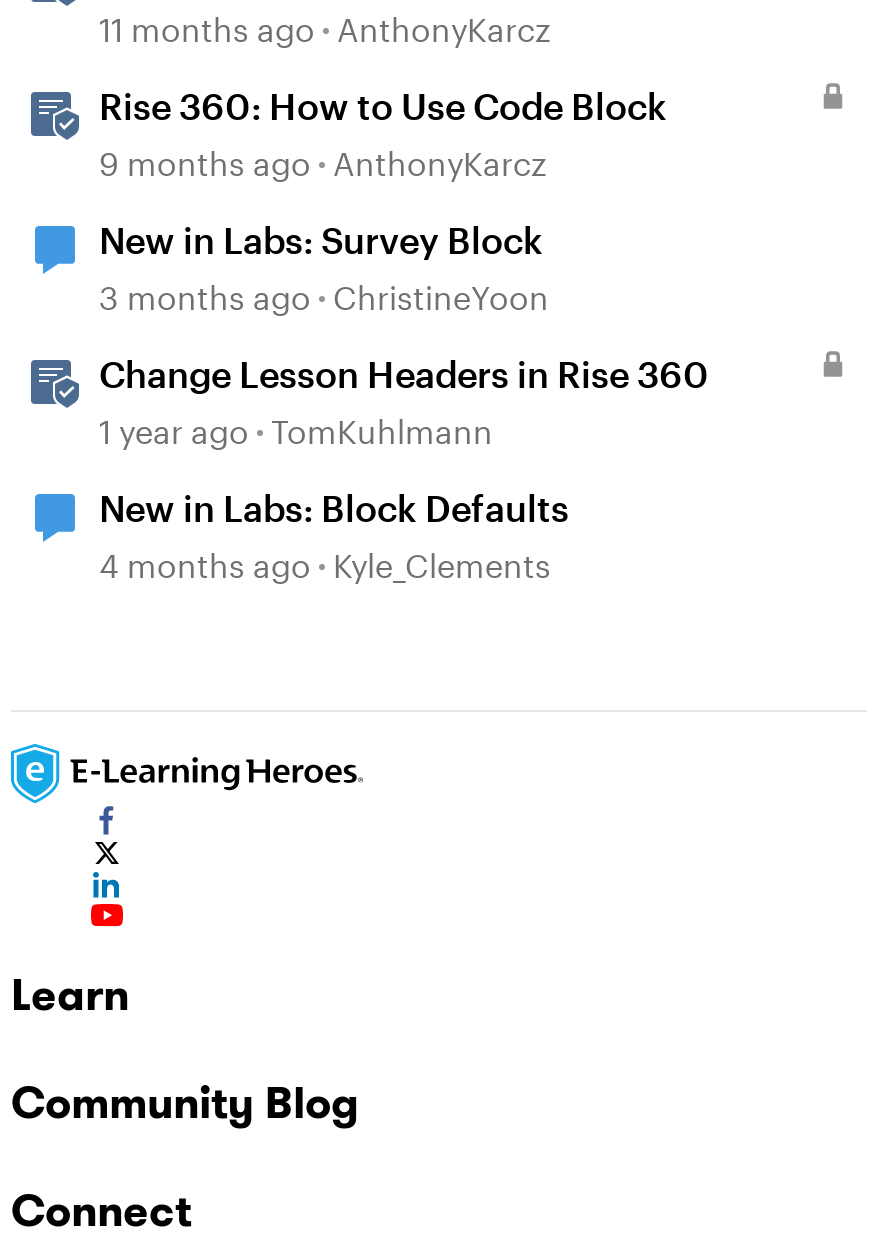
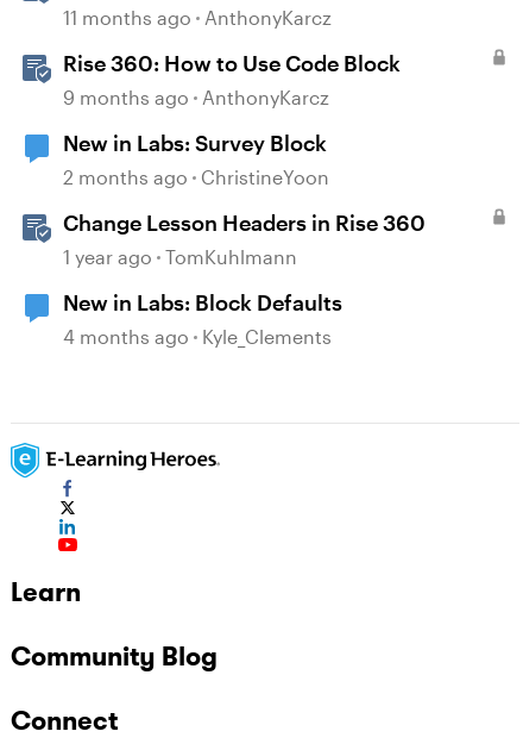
- 3 months ago ChristineYoon
+ 2 months ago ChristineYoon
